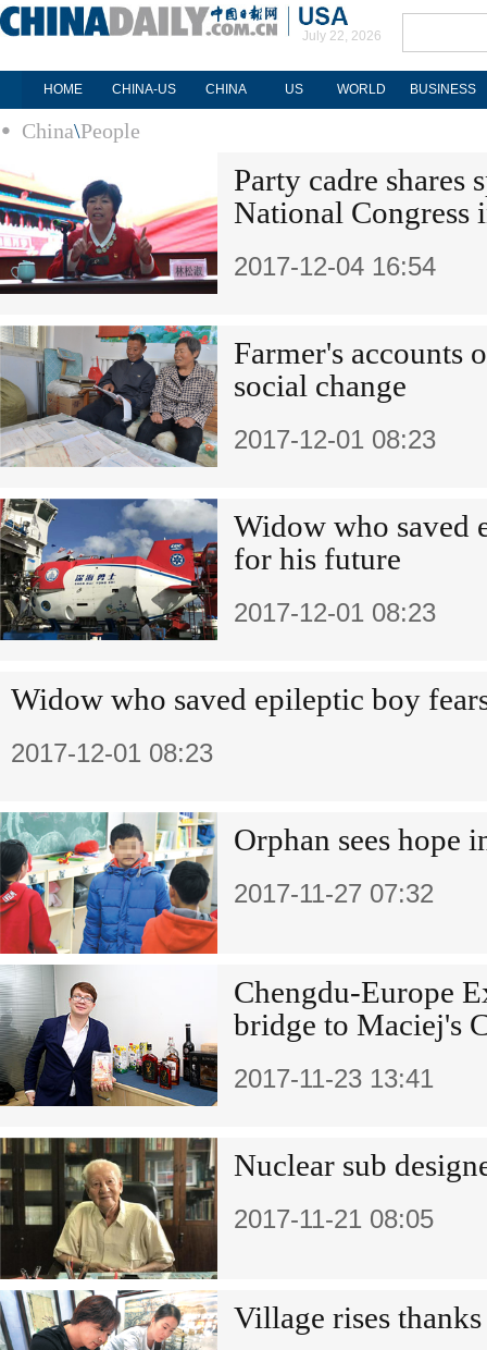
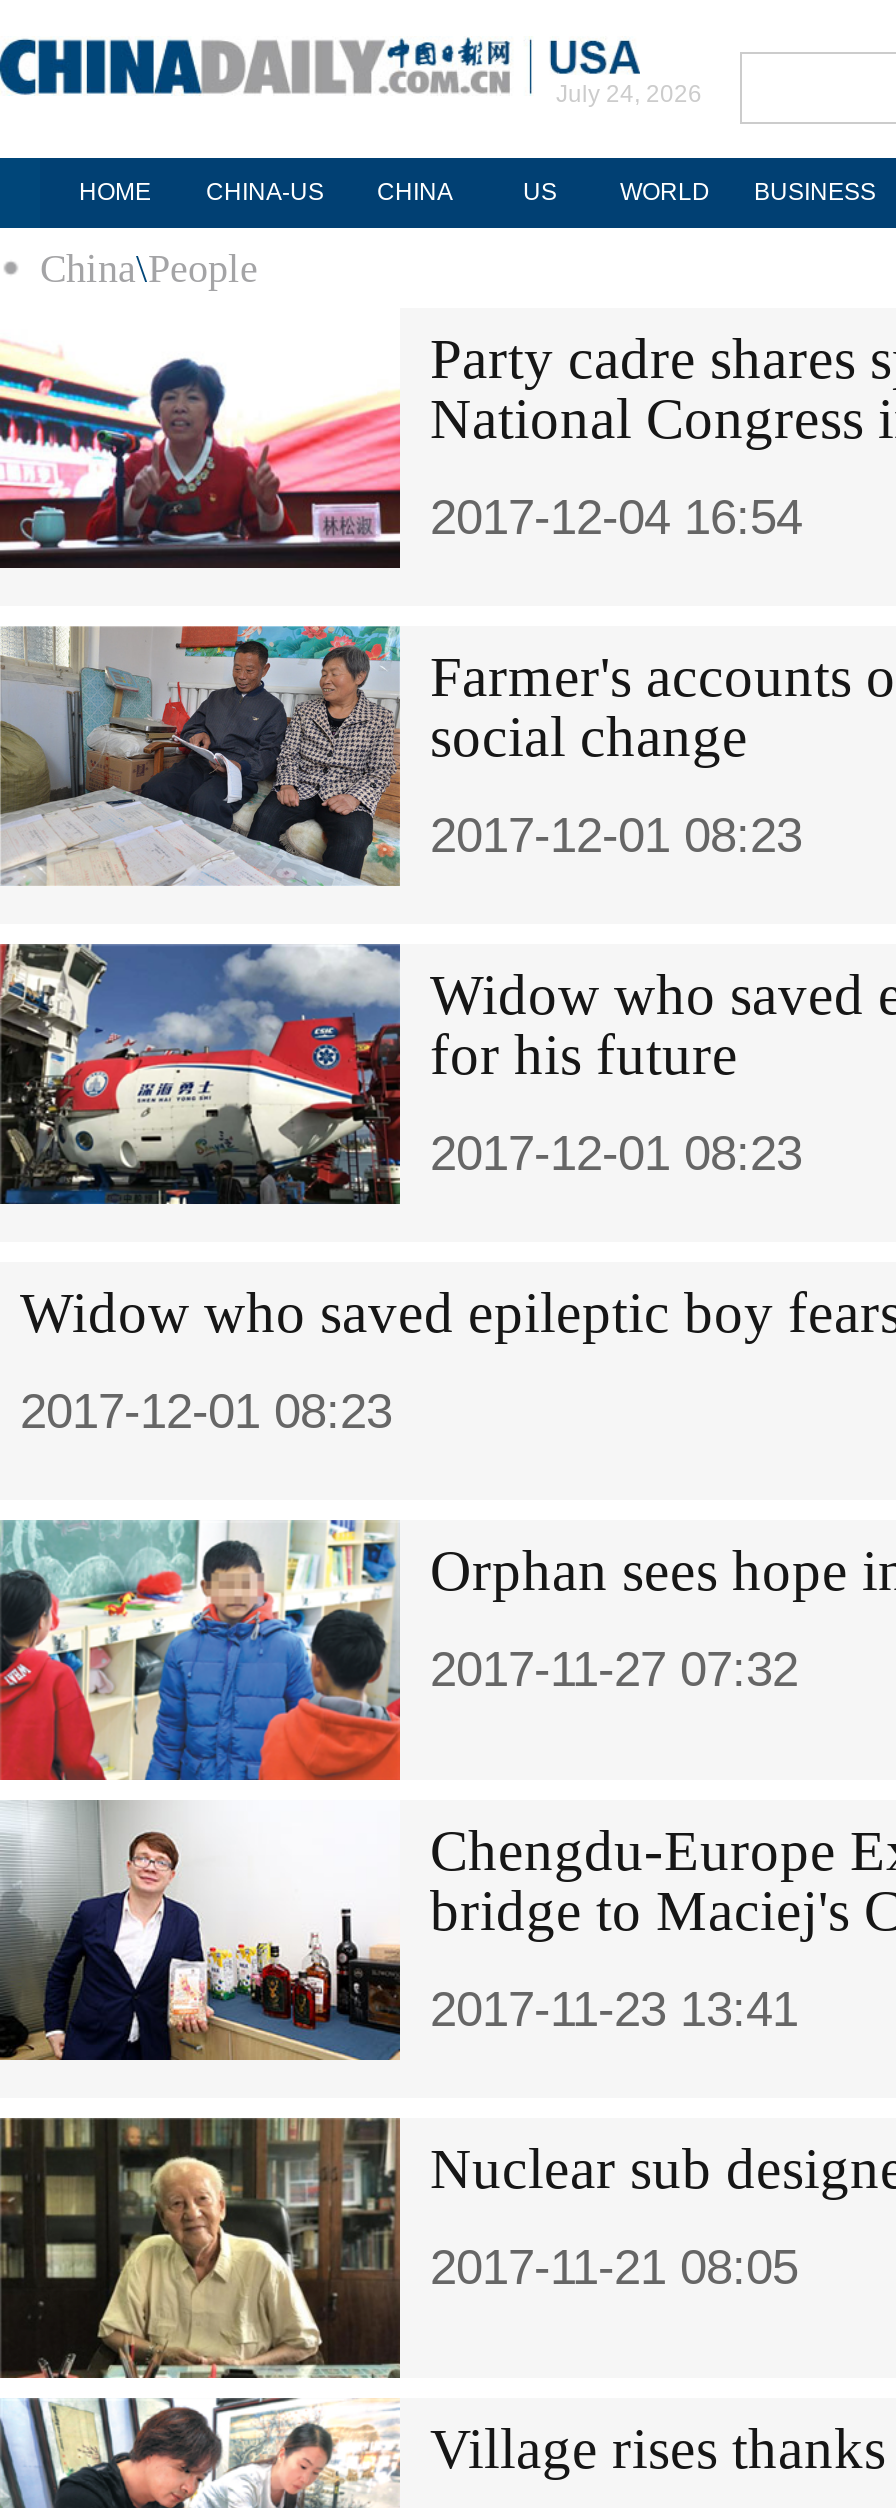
- July 22, 2026
+ July 24, 2026
